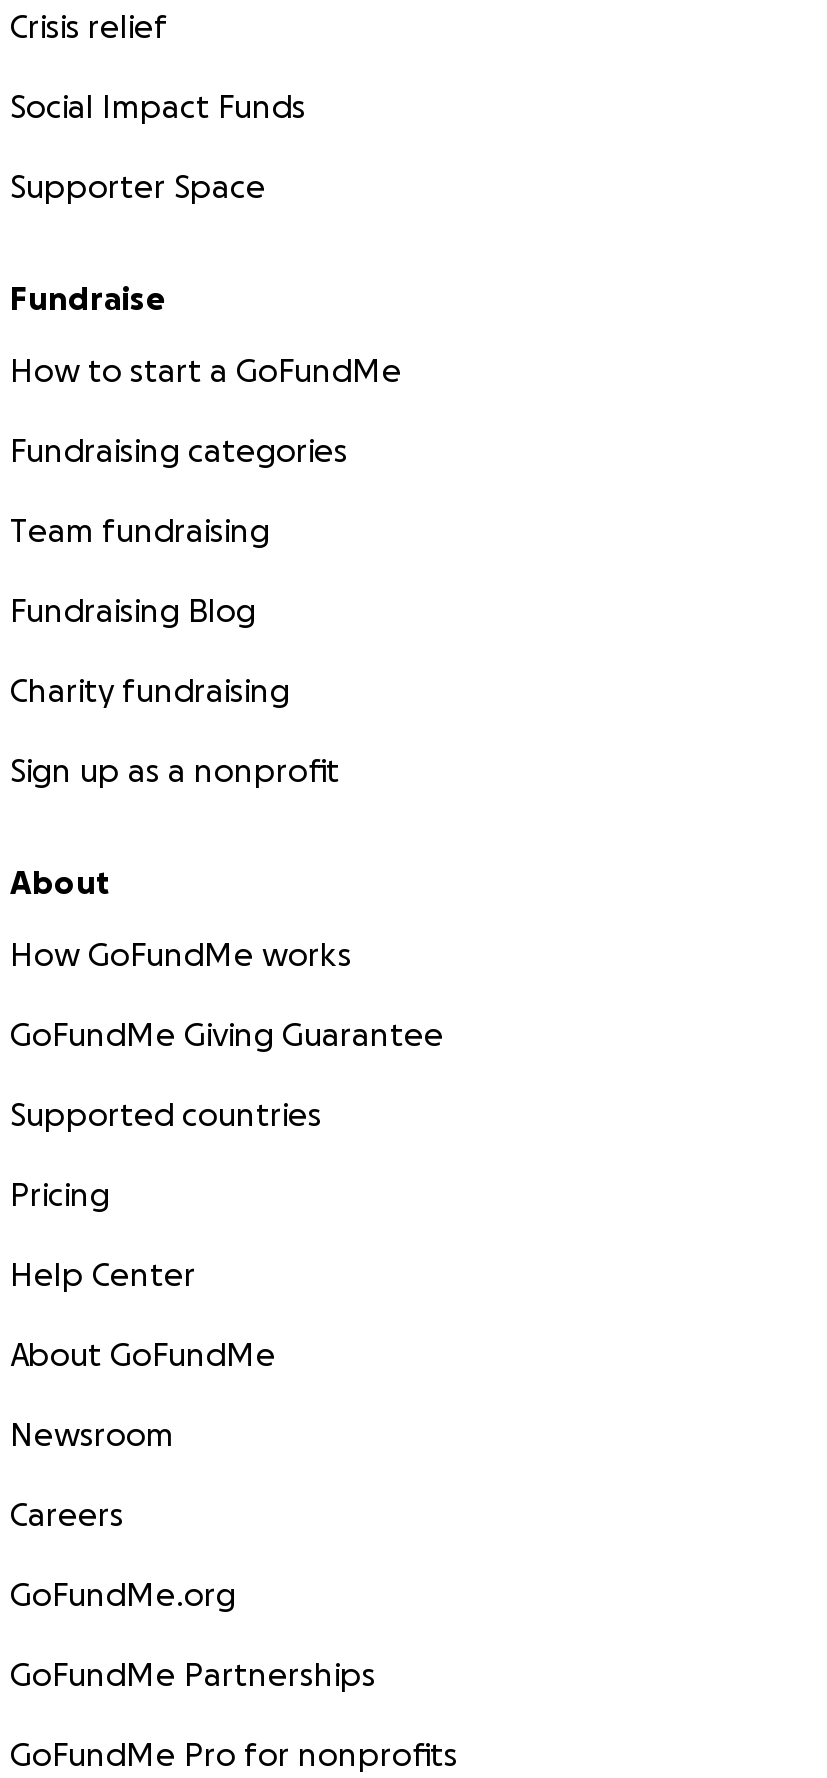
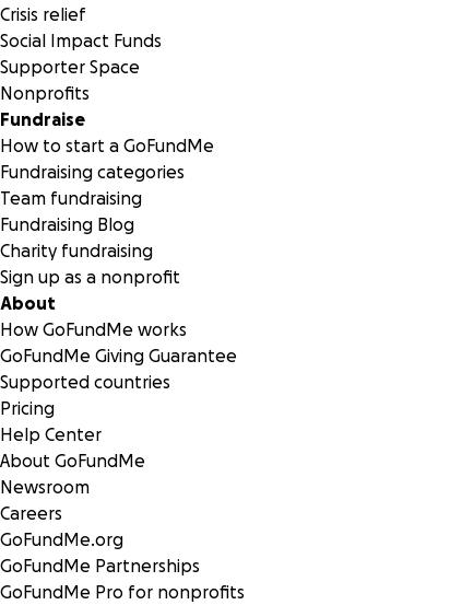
+ Nonprofits
